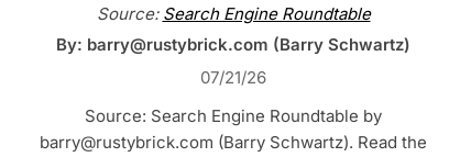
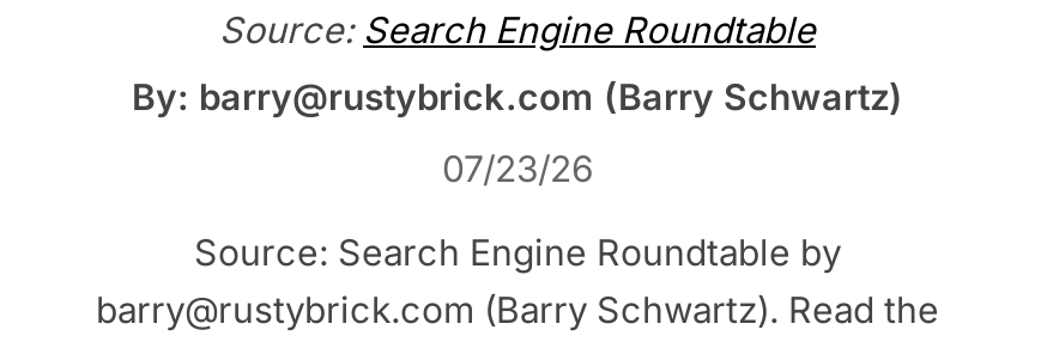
- 07/21/26
+ 07/23/26
